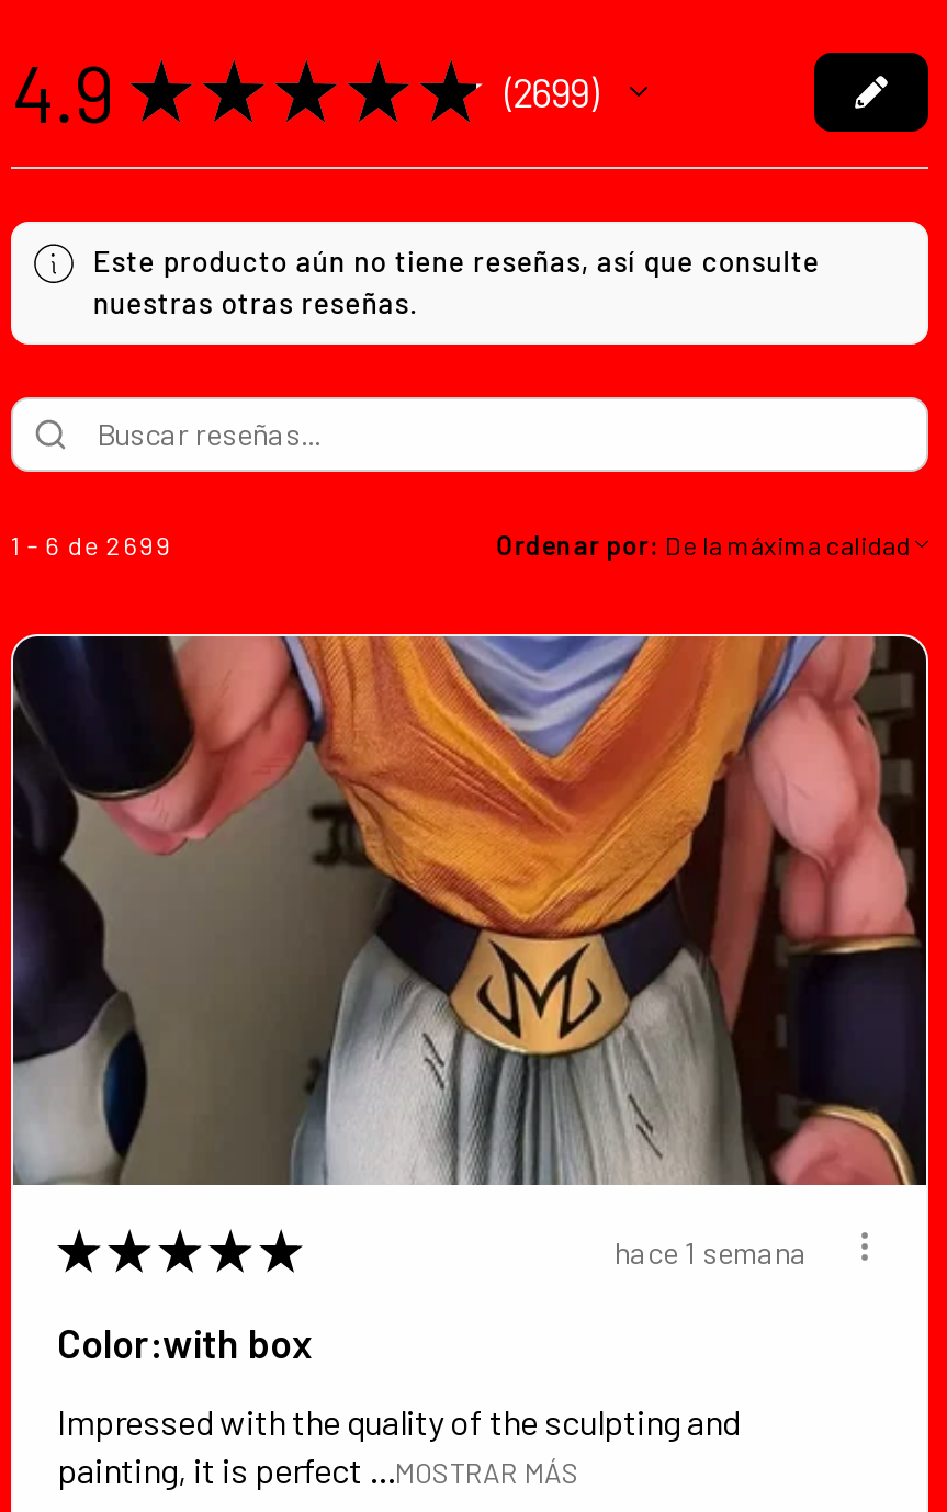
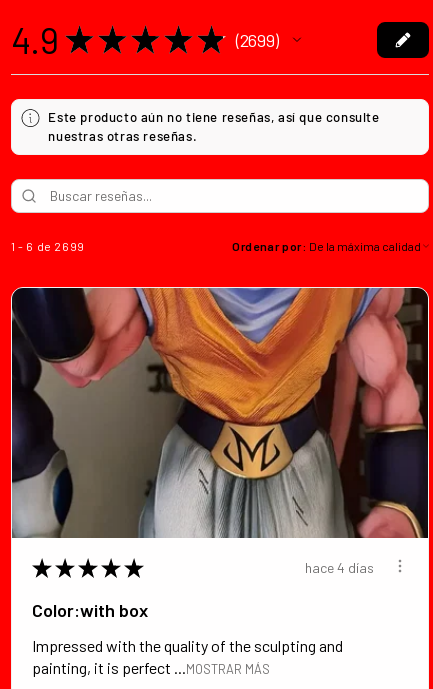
- hace 1 semana
+ hace 4 días
